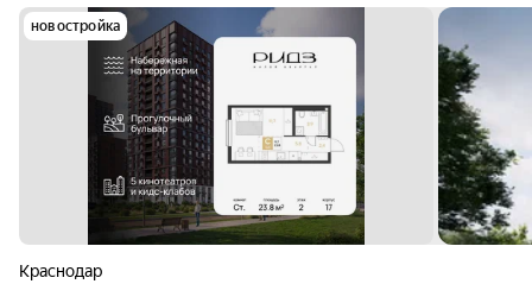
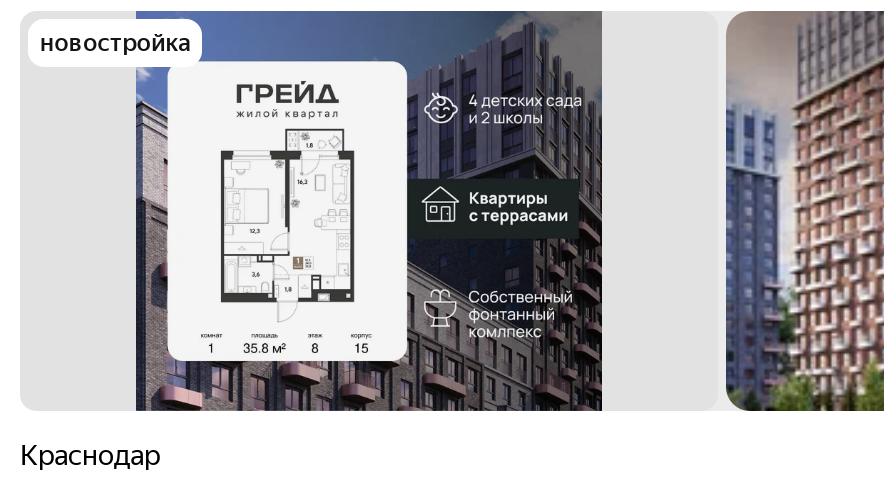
- [image]
+ [image]

- [image]
+ [image]
